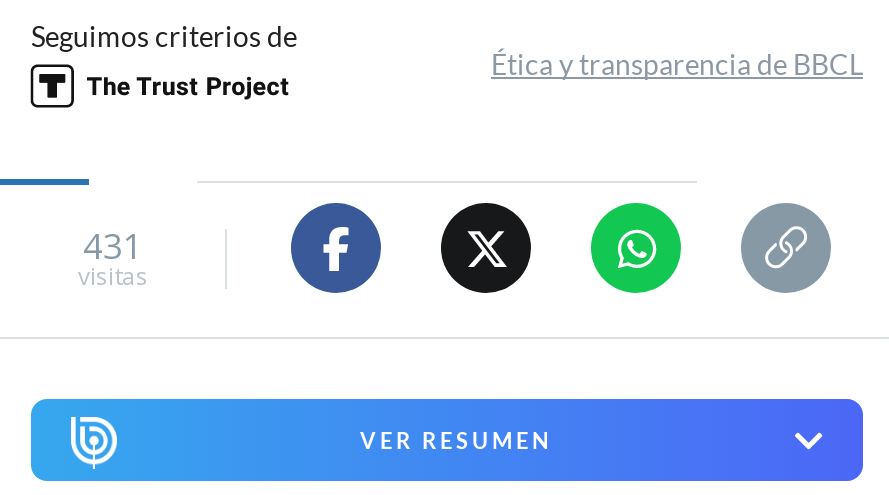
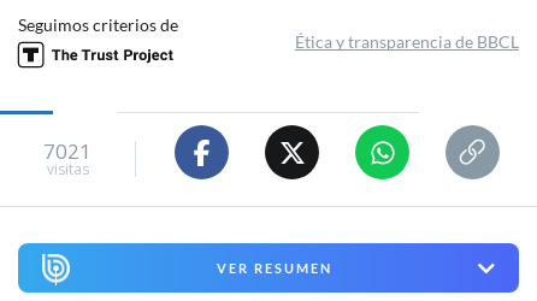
- 431
+ 7021
